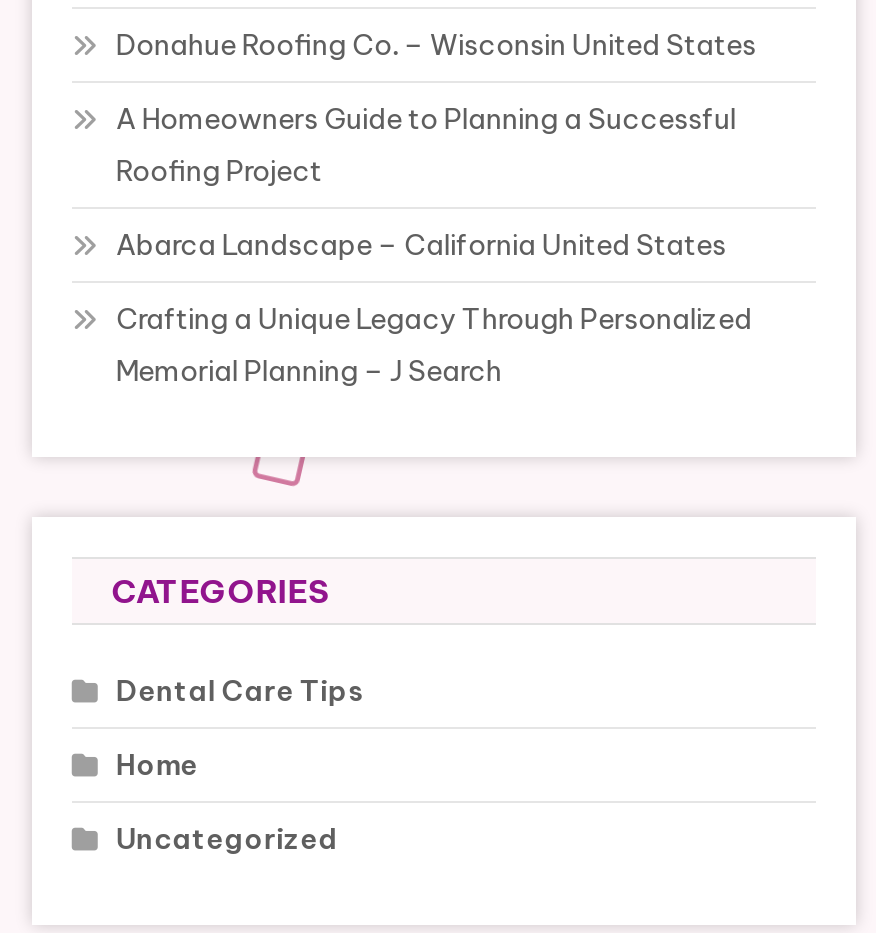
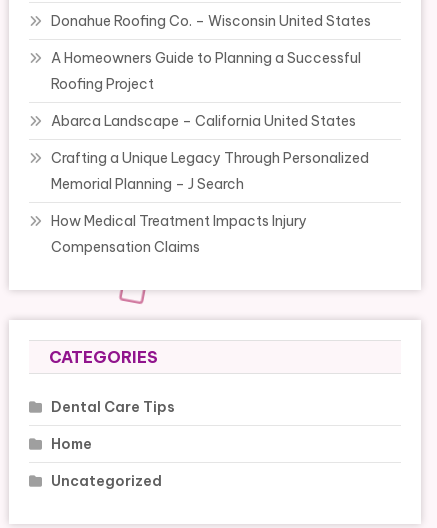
+ How Medical Treatment Impacts Injury
+ Compensation Claims
